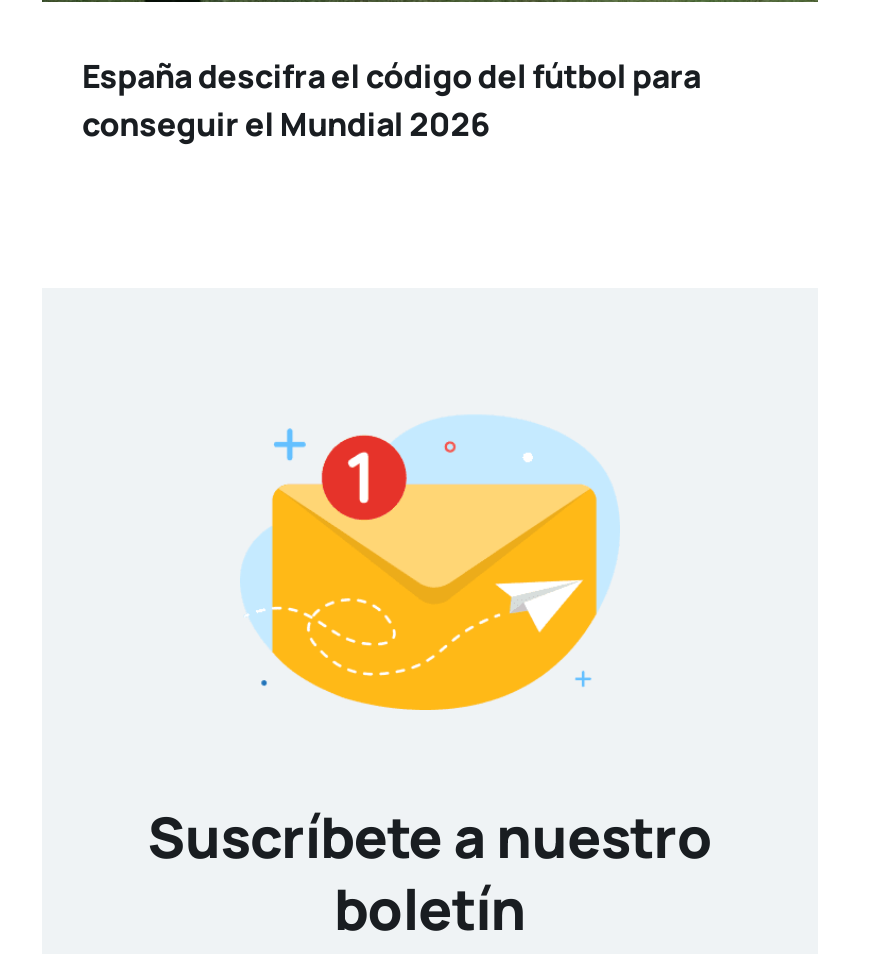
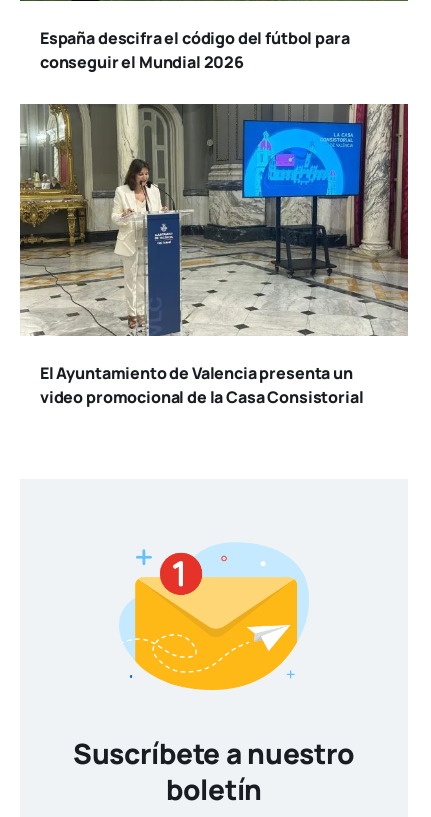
+ [image]
+ El Ayuntamiento de Valencia presenta un
+ video promocional de la Casa Consistorial
